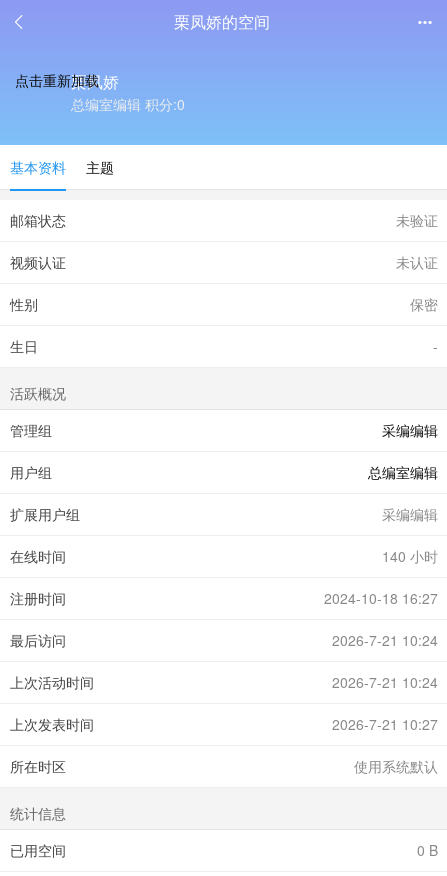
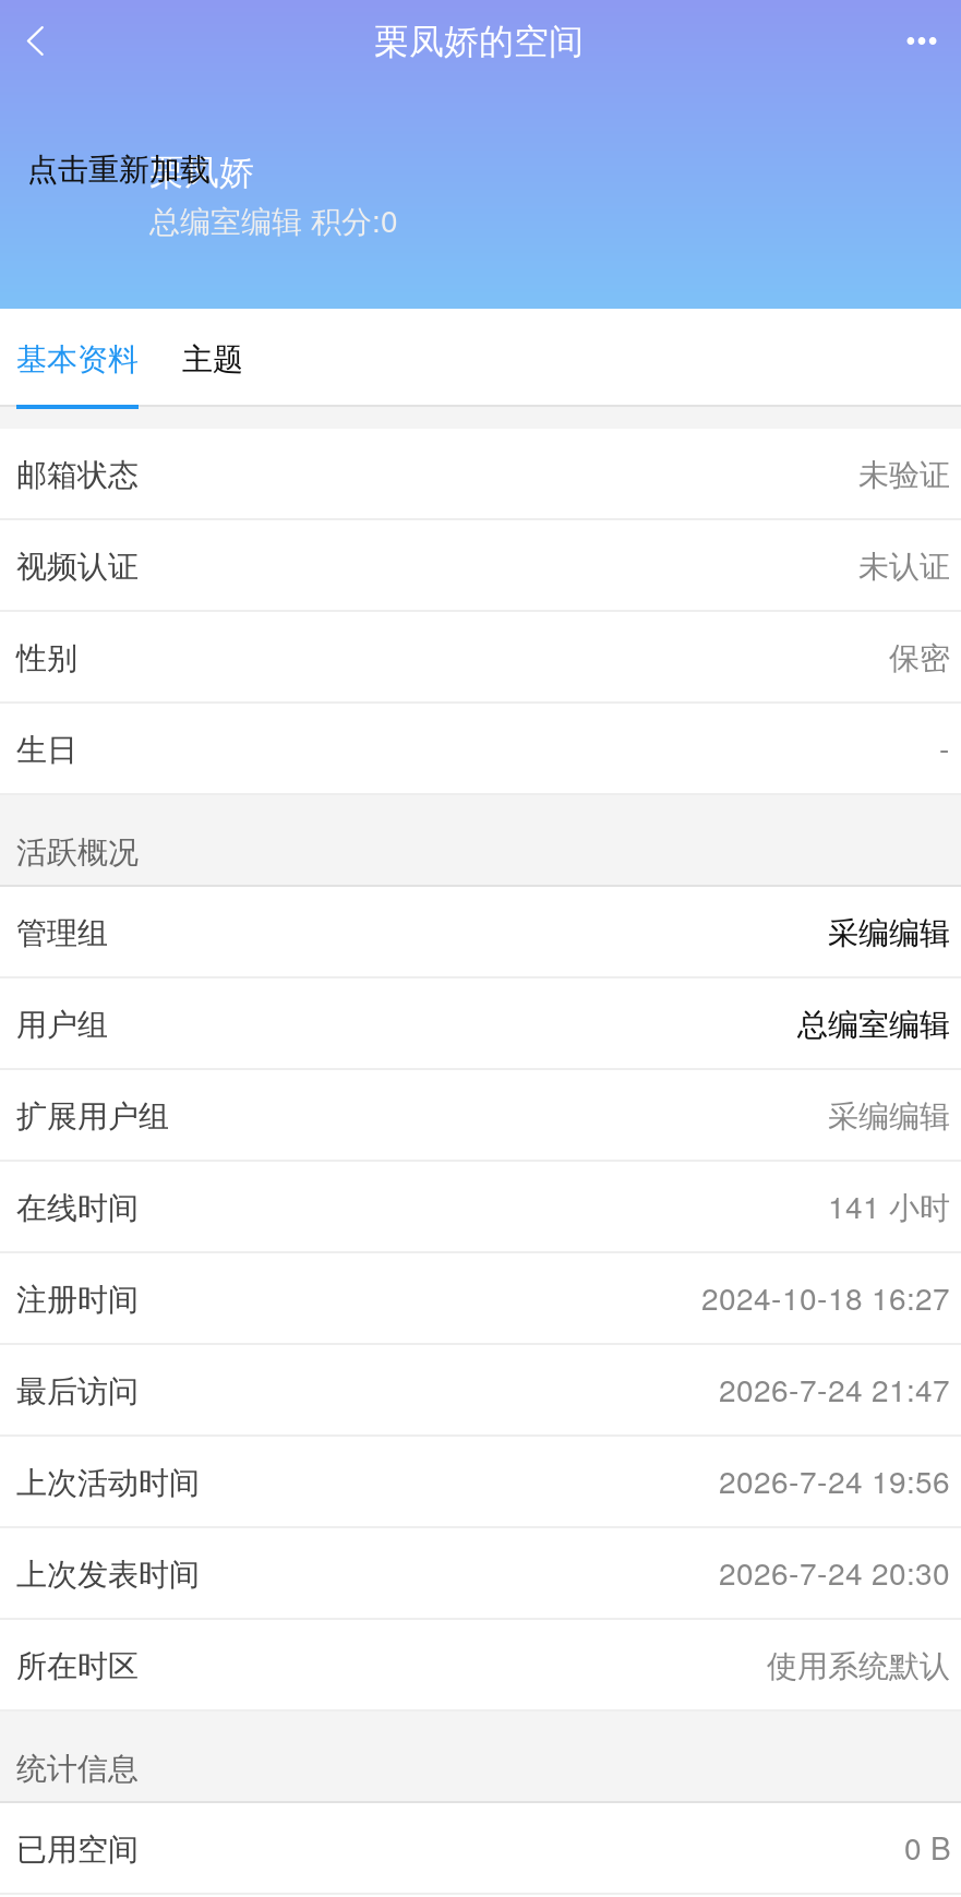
- 140 小时
+ 141 小时

- 2026-7-21 10:24
+ 2026-7-24 21:47

- 2026-7-21 10:24
+ 2026-7-24 19:56

- 2026-7-21 10:27
+ 2026-7-24 20:30
